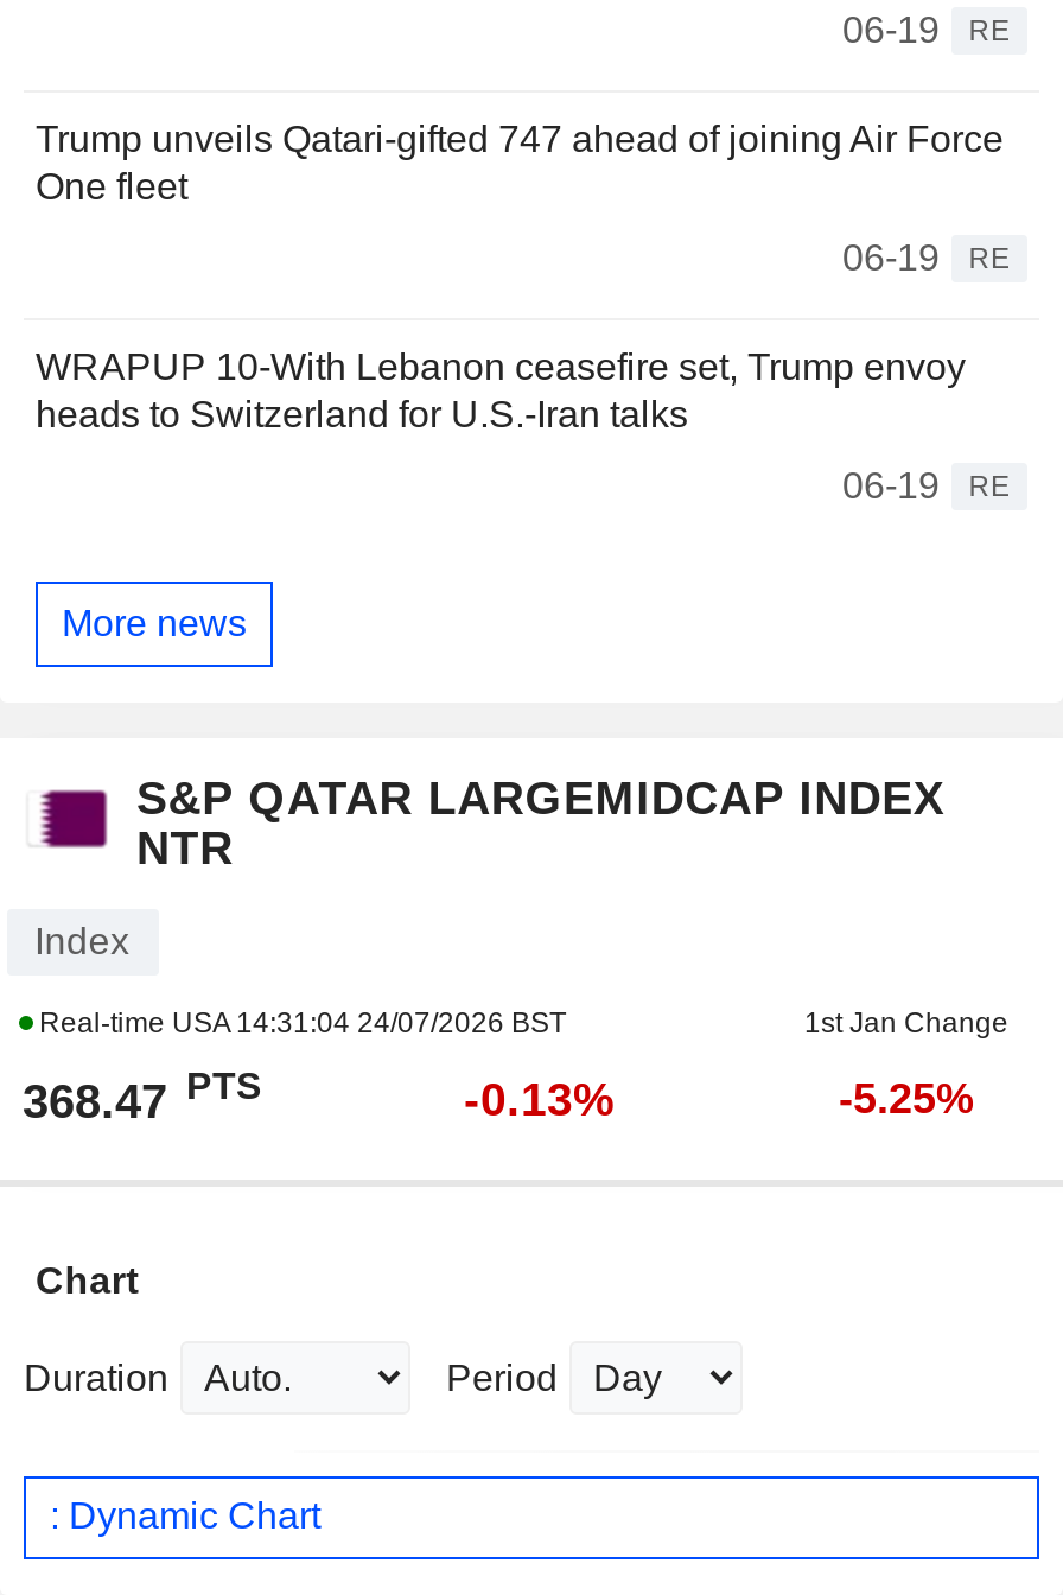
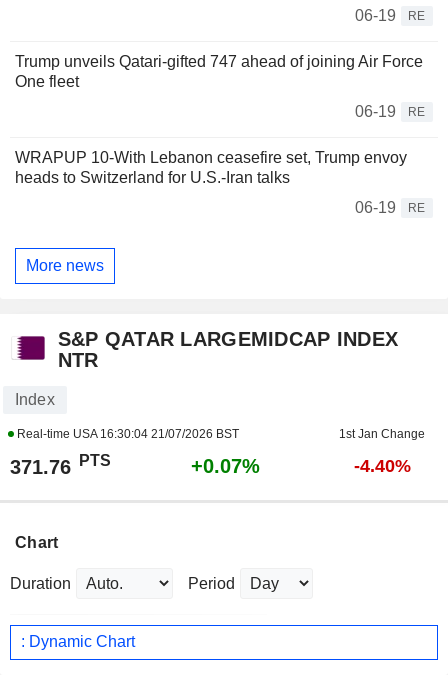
- Real-time USA 14:31:04 24/07/2026 BST
+ Real-time USA 16:30:04 21/07/2026 BST

- 368.47 PTS
+ 371.76 PTS

- -0.13%
+ +0.07%

- -5.25%
+ -4.40%
